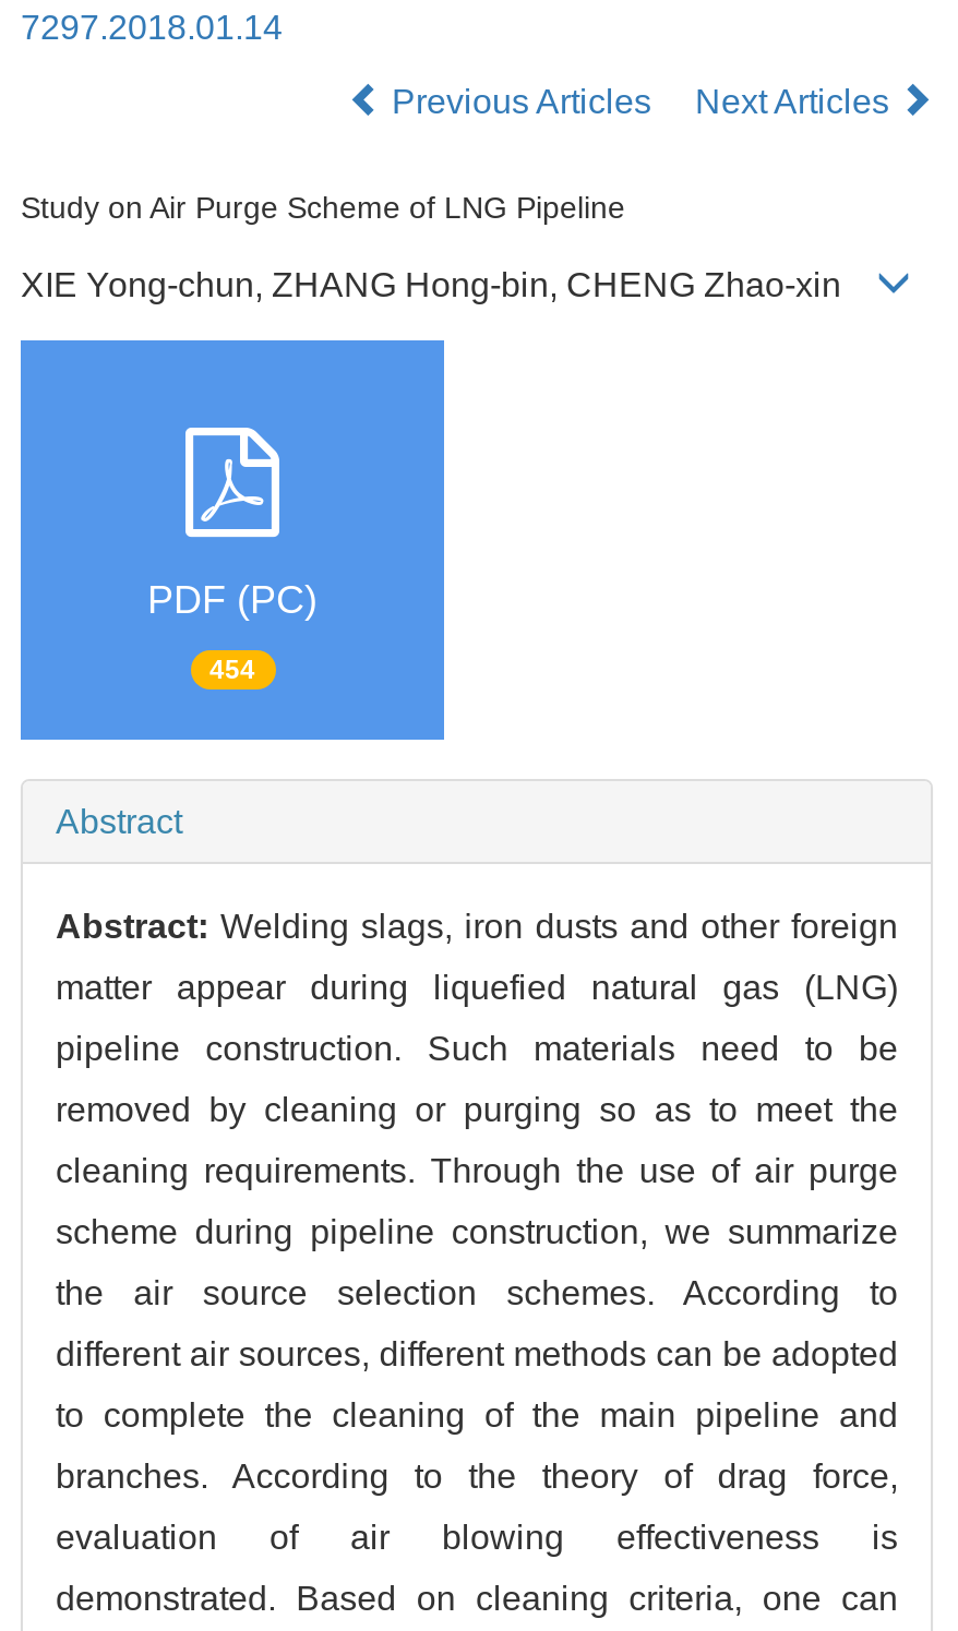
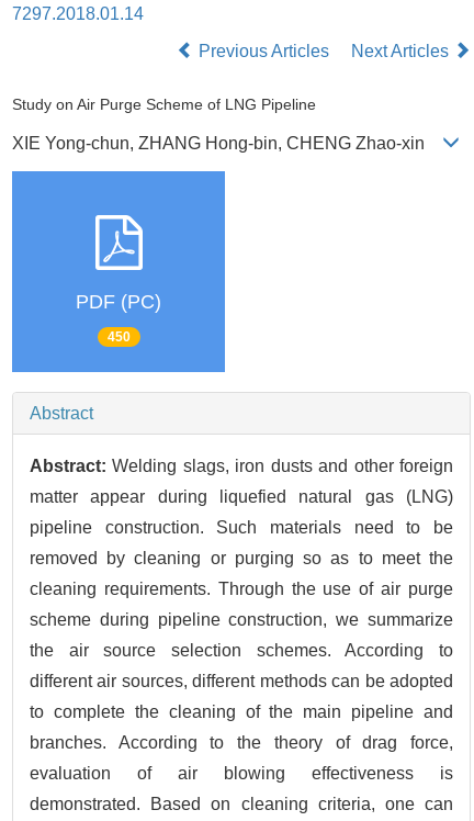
- 454
+ 450
